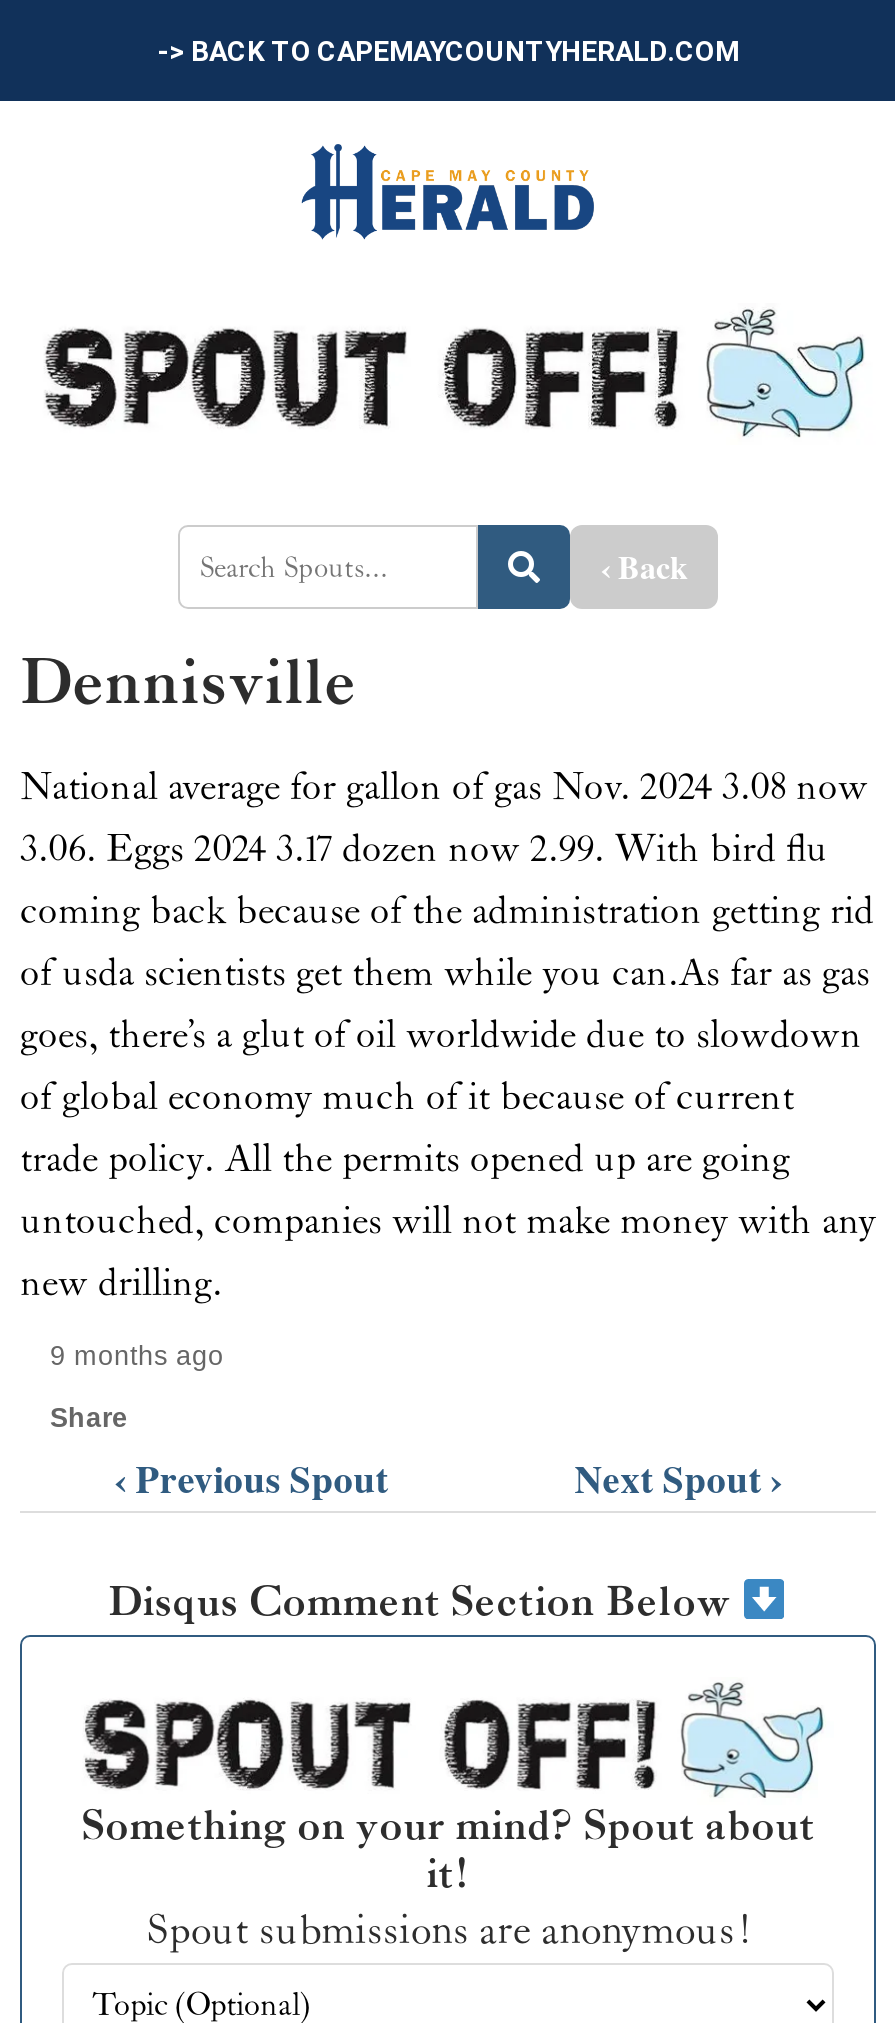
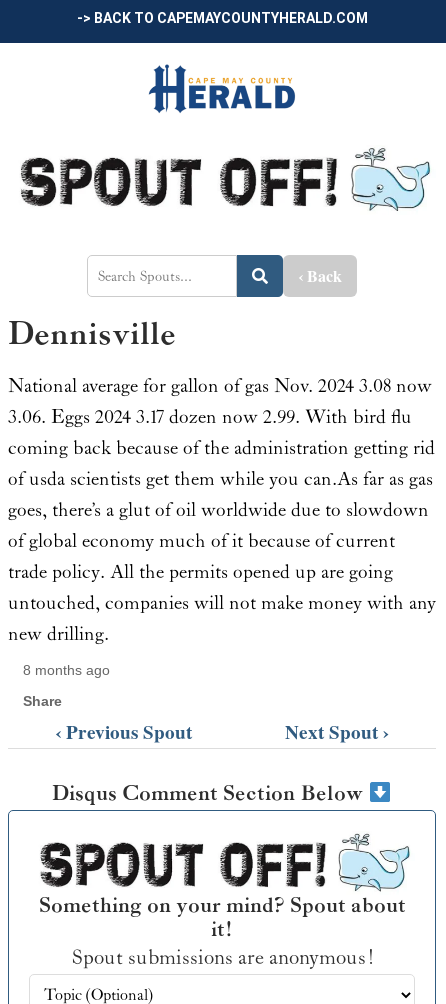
- 9 months ago
+ 8 months ago
